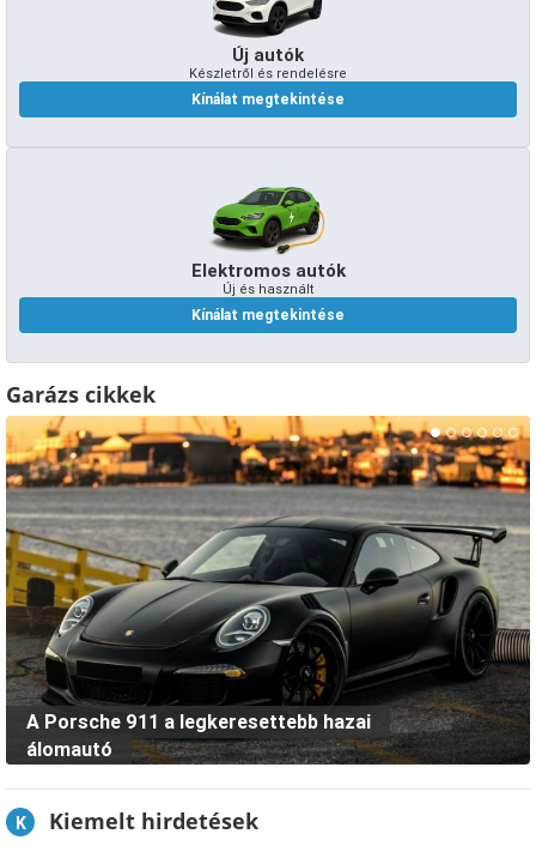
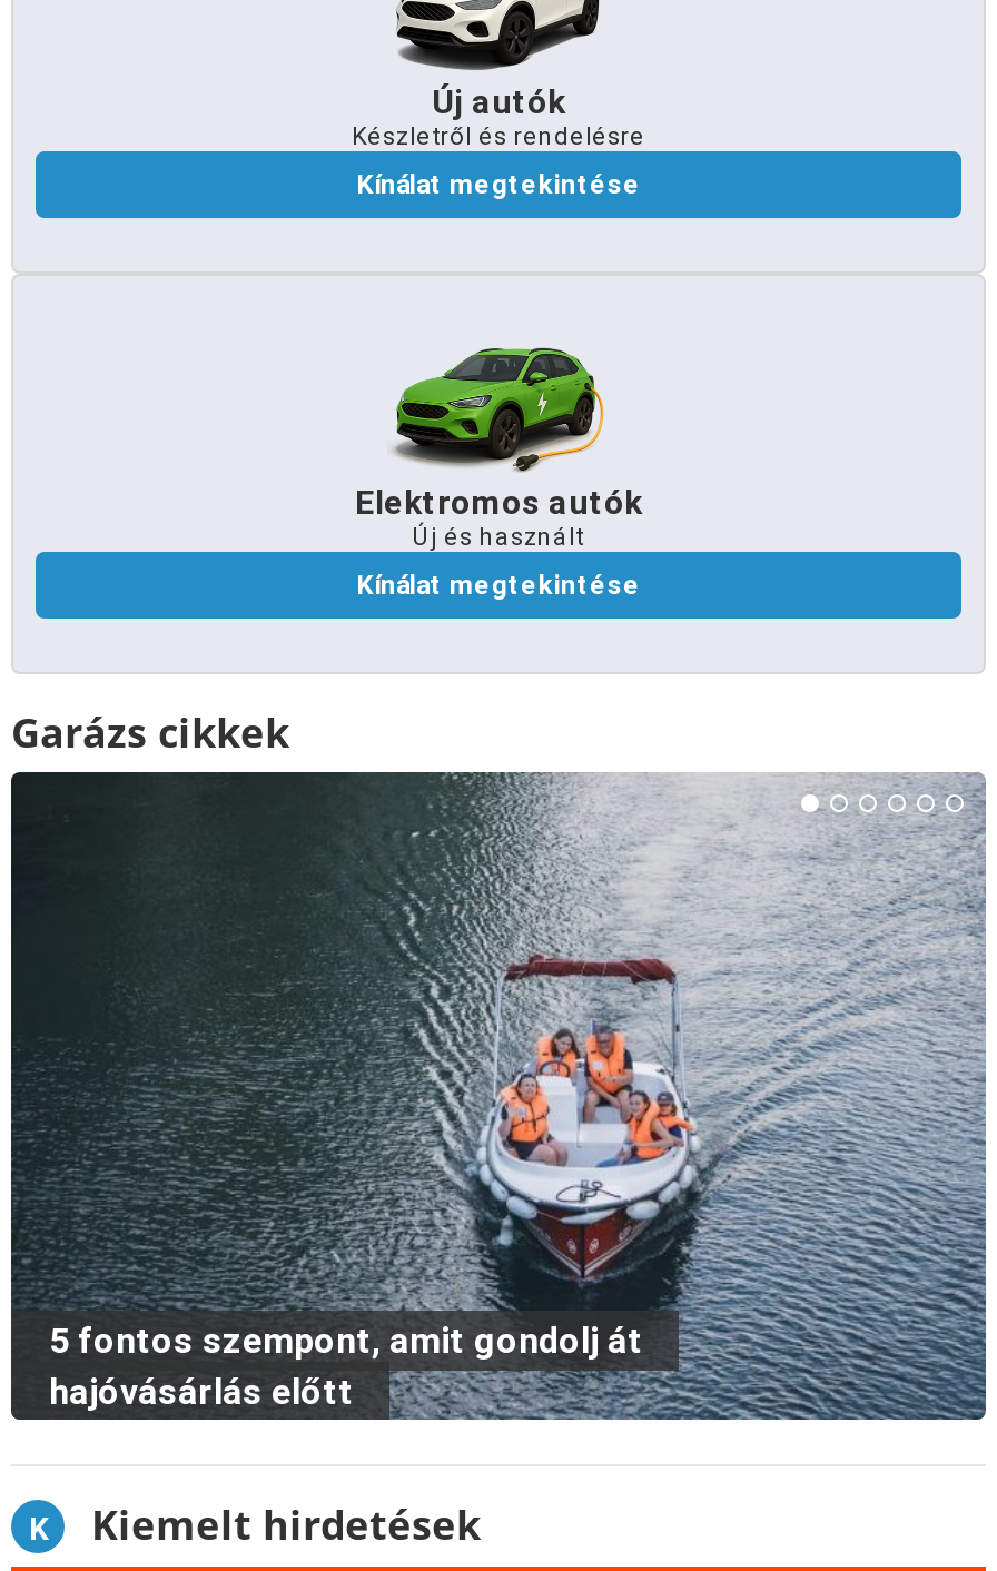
- [image]
- A Porsche 911 a legkeresettebb hazai
- álomautó
+ [image]
+ 5 fontos szempont, amit gondolj át
+ hajóvásárlás előtt
